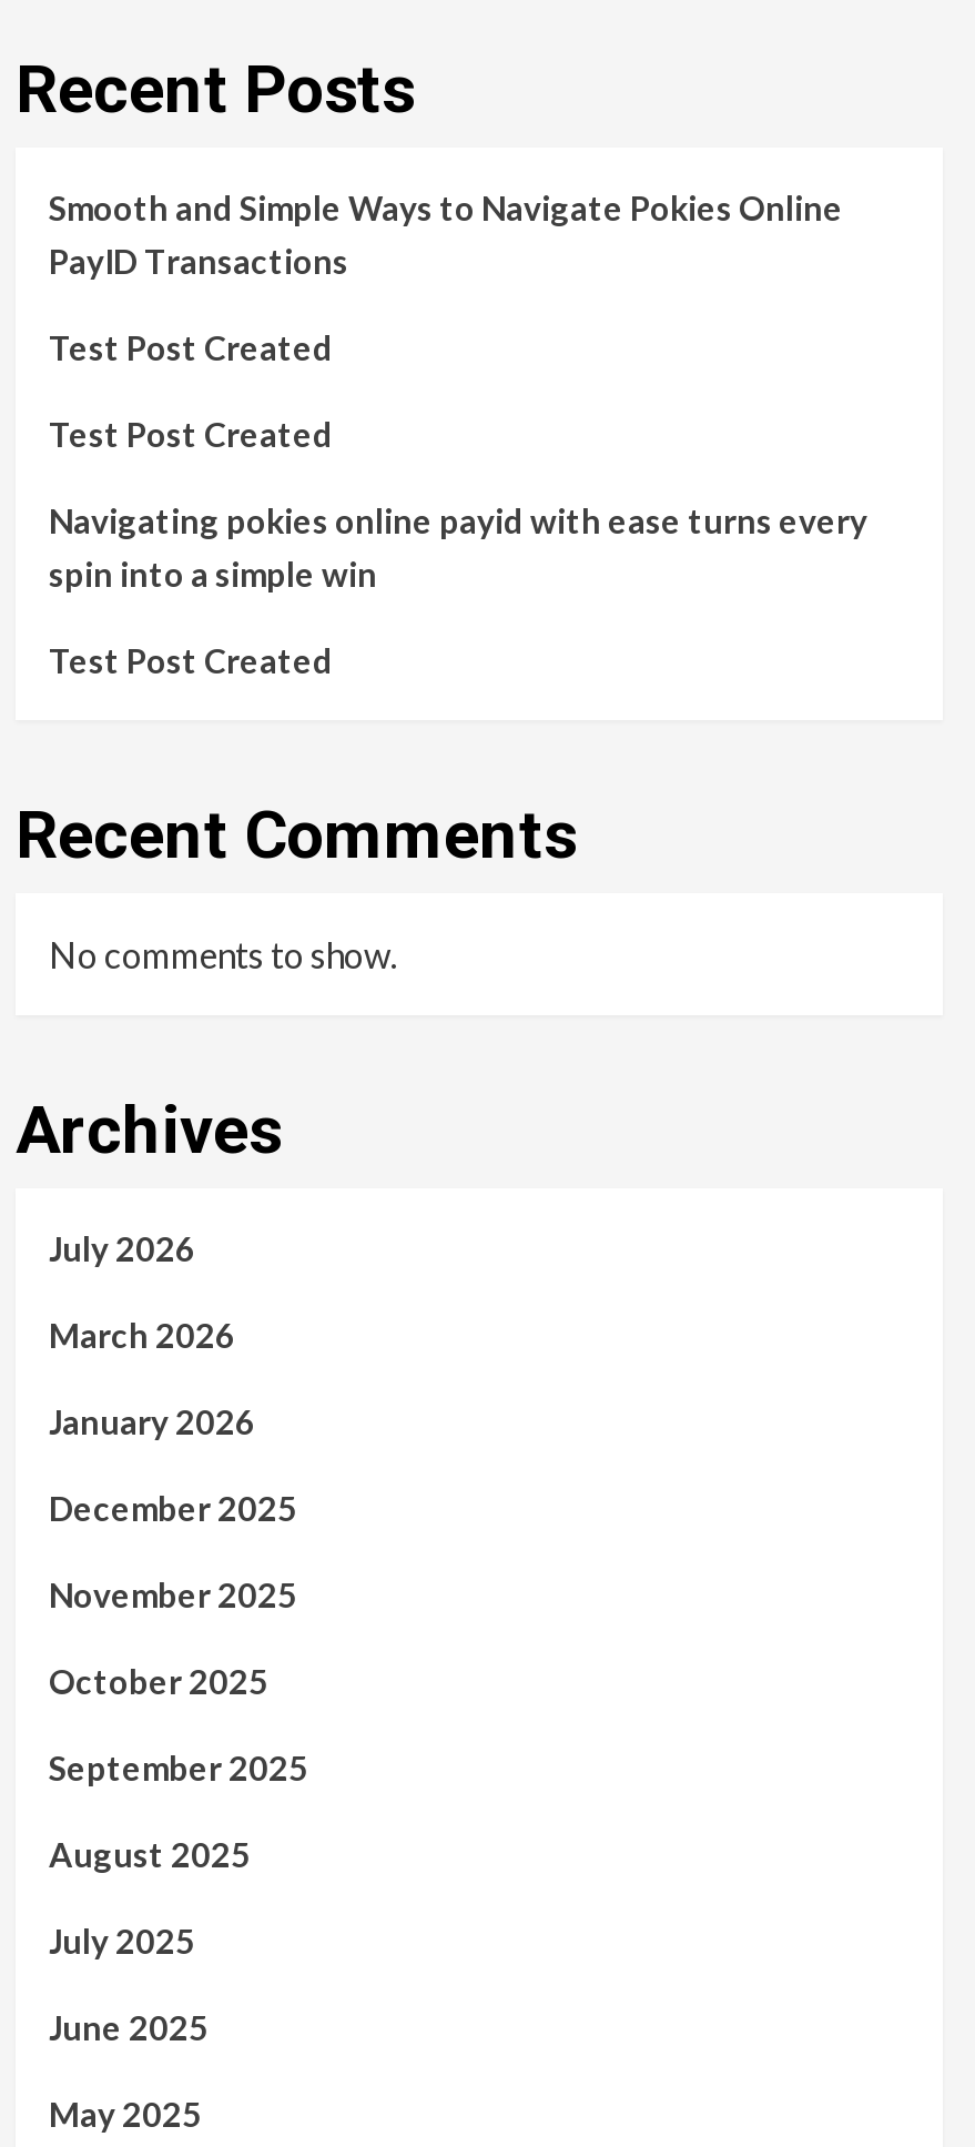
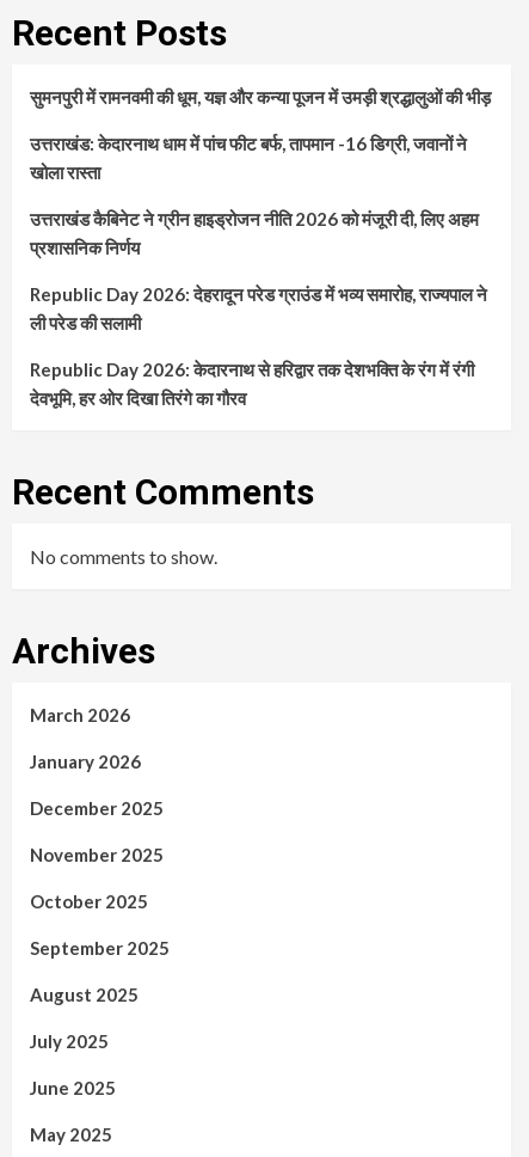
- Smooth and Simple Ways to Navigate Pokies Online
- PayID Transactions
+ सुमनपुरी में रामनवमी की धूम, यज्ञ और कन्या पूजन में उमड़ी श्रद्धालुओं की भीड़

- Test Post Created
+ उत्तराखंड: केदारनाथ धाम में पांच फीट बर्फ, तापमान -16 डिग्री, जवानों ने
+ खोला रास्ता

- Test Post Created
+ उत्तराखंड कैबिनेट ने ग्रीन हाइड्रोजन नीति 2026 को मंजूरी दी, लिए अहम
+ प्रशासनिक निर्णय

- Navigating pokies online payid with ease turns every
- spin into a simple win
+ Republic Day 2026: देहरादून परेड ग्राउंड में भव्य समारोह, राज्यपाल ने
+ ली परेड की सलामी

- Test Post Created
+ Republic Day 2026: केदारनाथ से हरिद्वार तक देशभक्ति के रंग में रंगी
+ देवभूमि, हर ओर दिखा तिरंगे का गौरव

moved down: Recent Comments | No comments to show. | Archives

- July 2026
